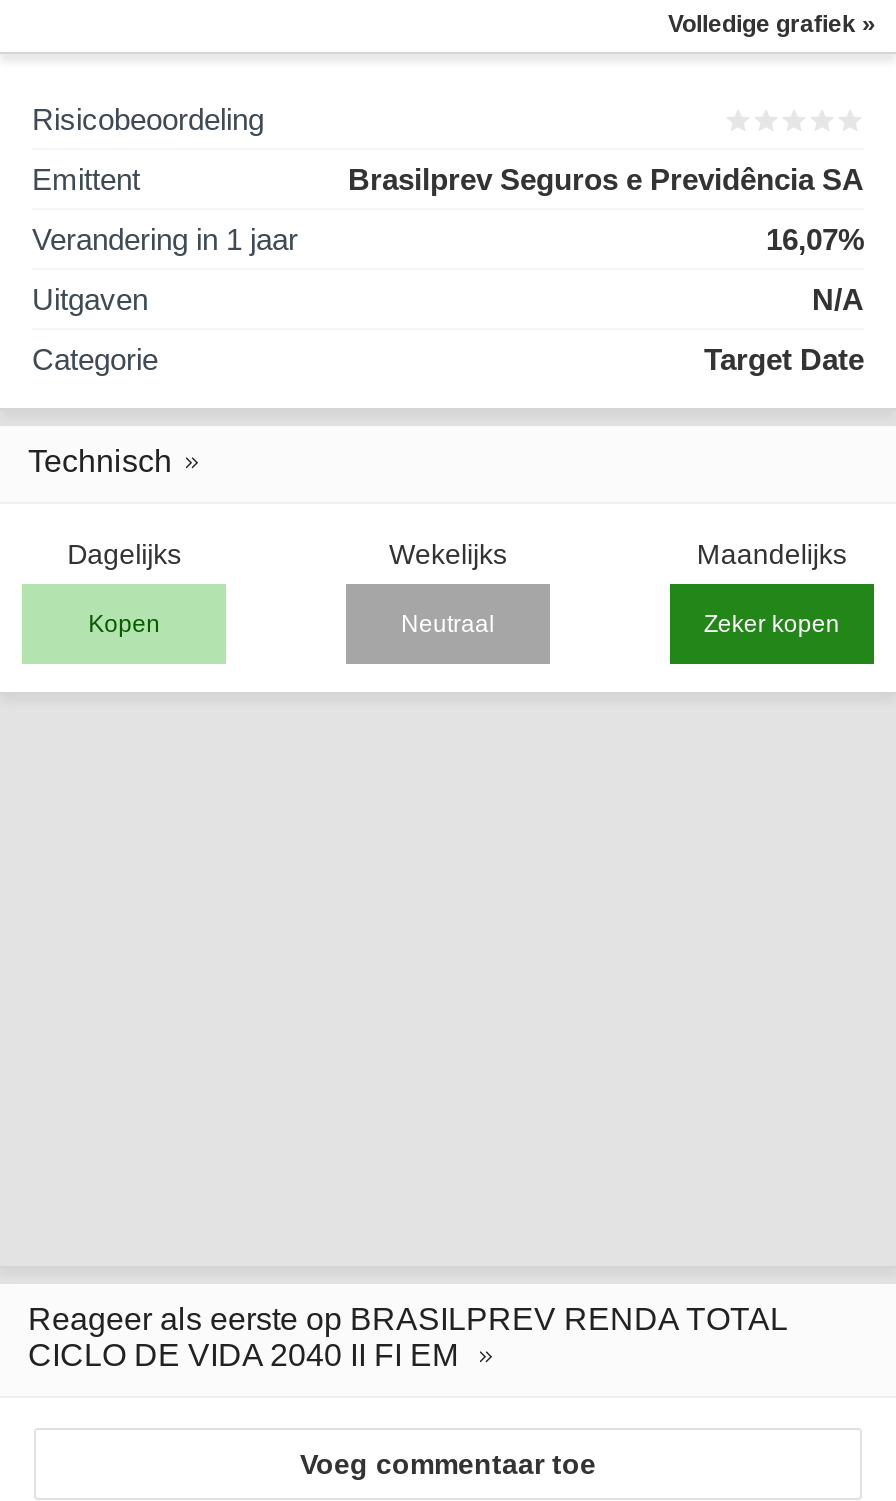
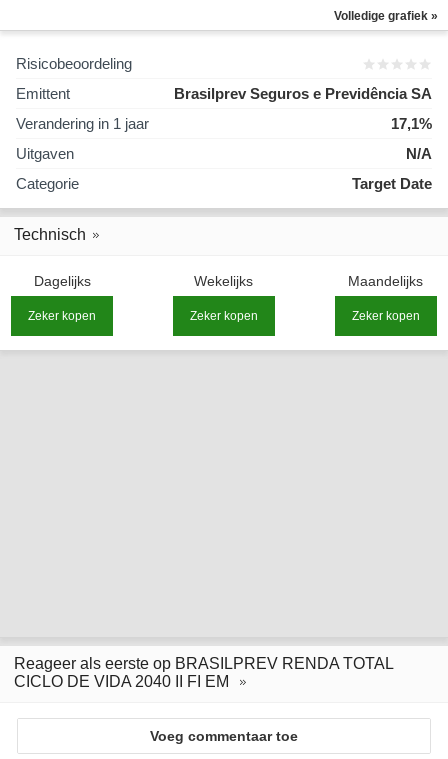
- 16,07%
+ 17,1%

- Kopen
- Neutraal
+ Zeker kopen
+ Zeker kopen
